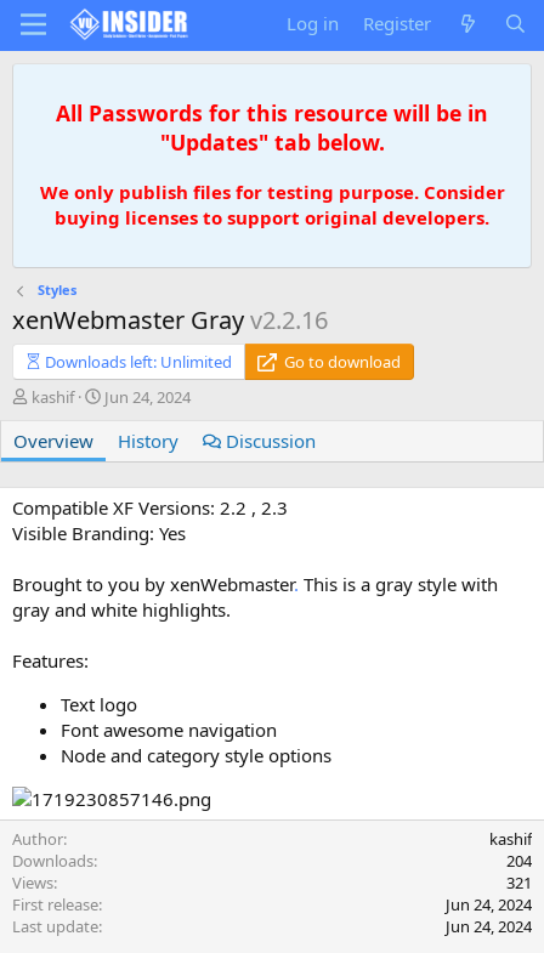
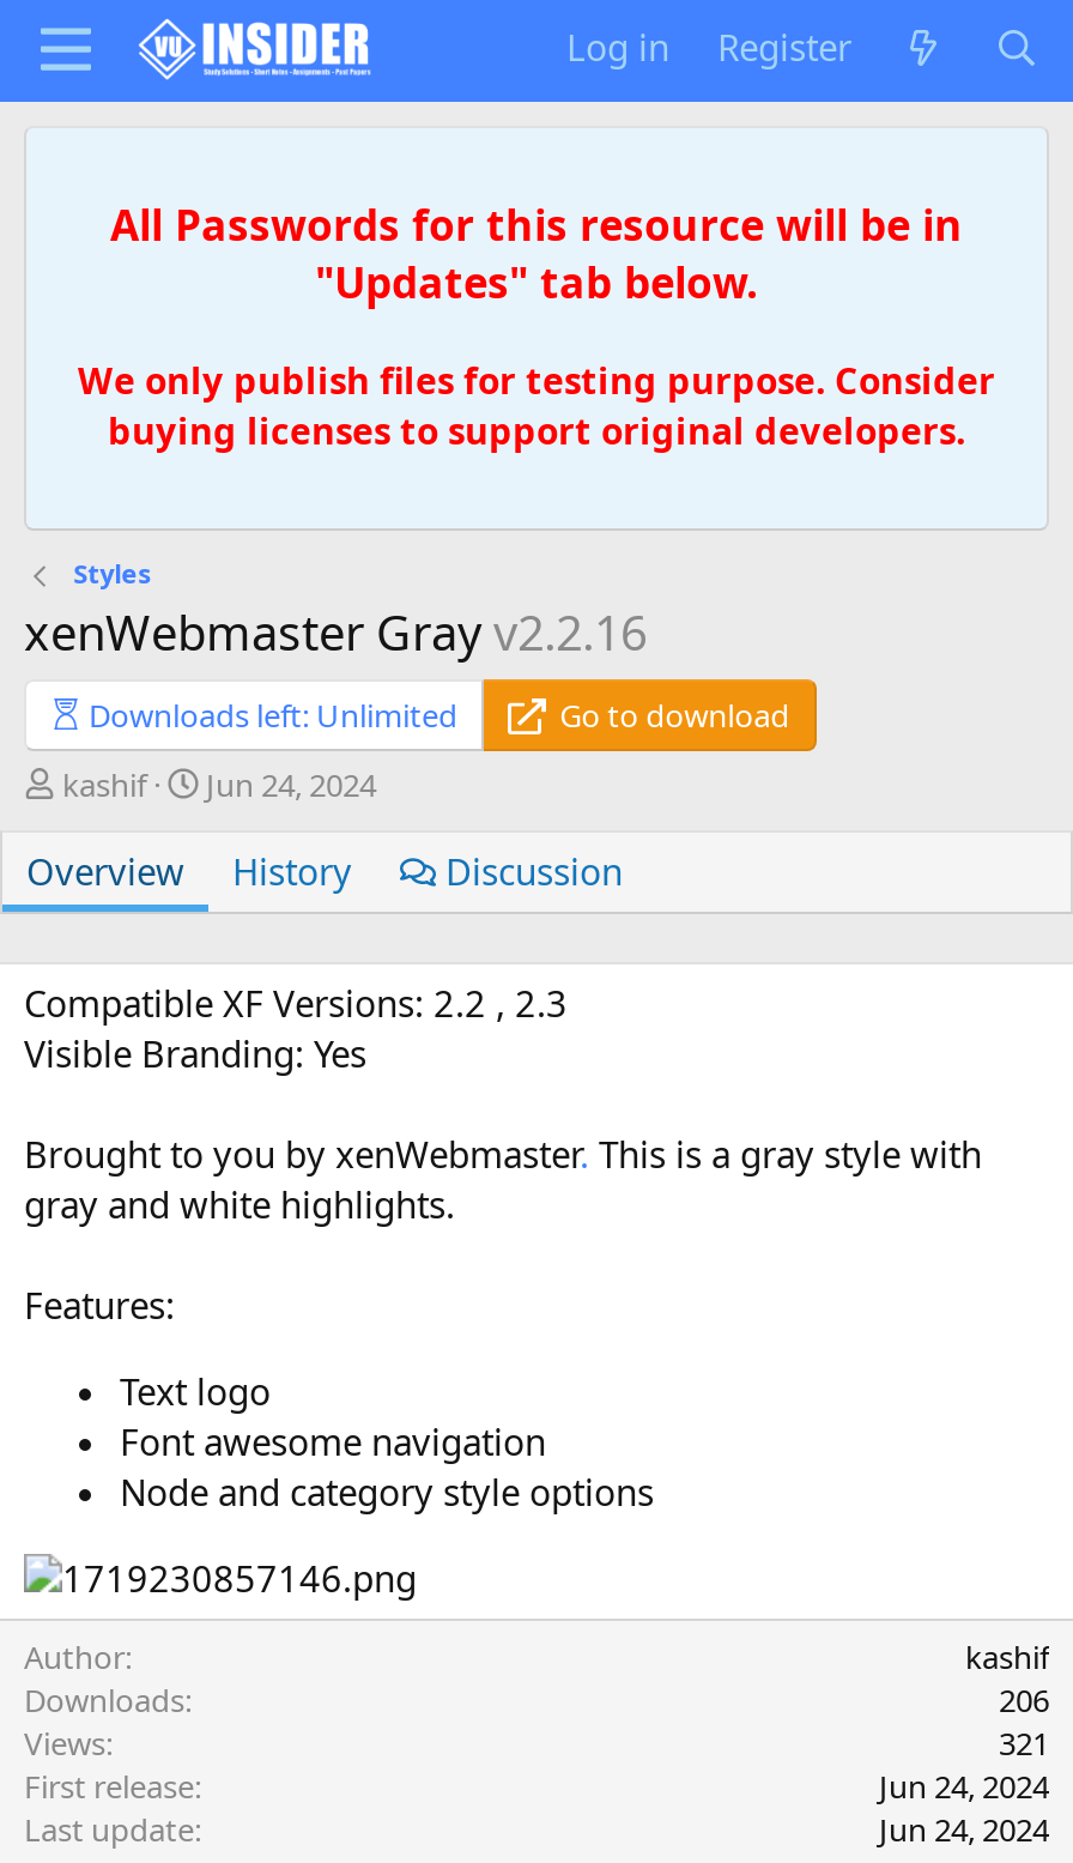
- 204
+ 206
